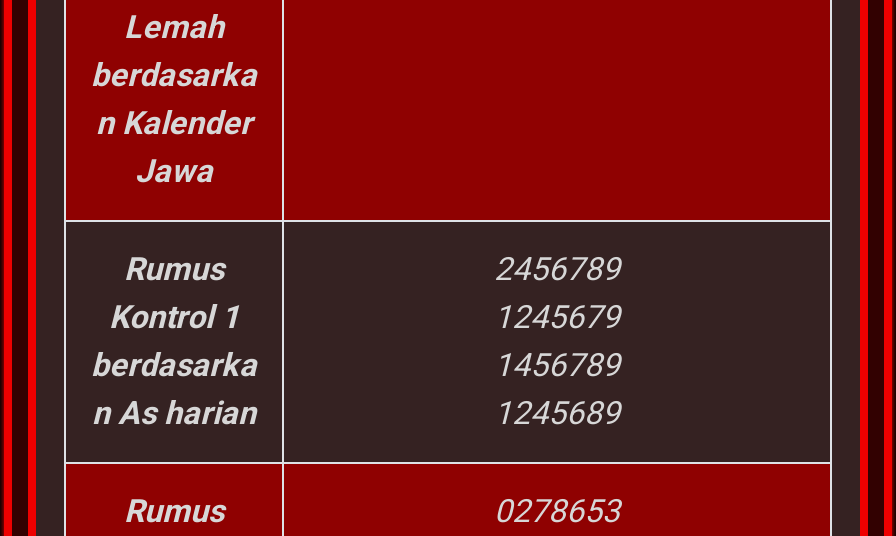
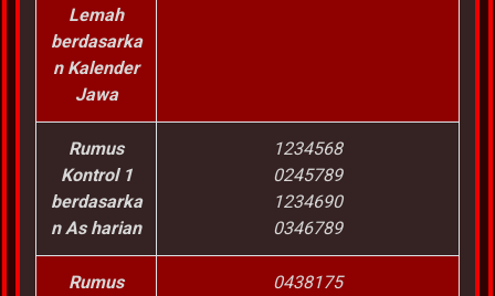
- 2456789
+ 1234568

- 1245679
+ 0245789

- 1456789
+ 1234690

- 1245689
+ 0346789

- 0278653
+ 0438175
